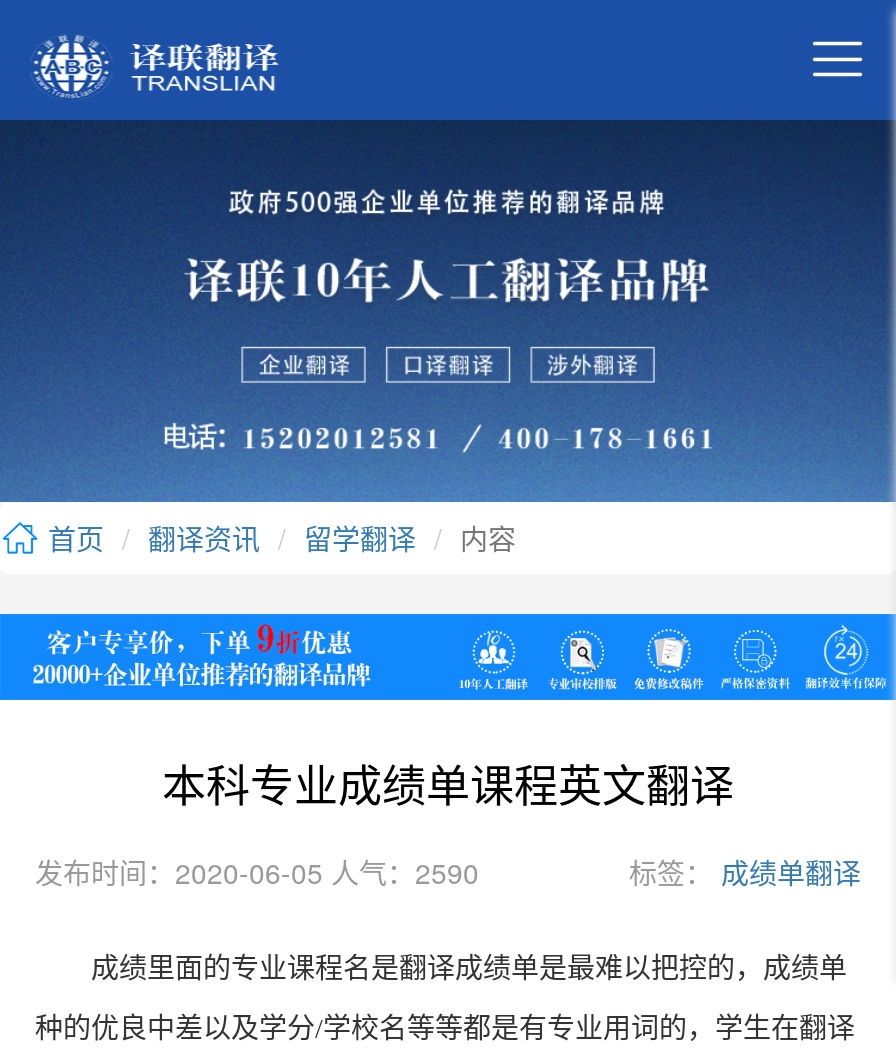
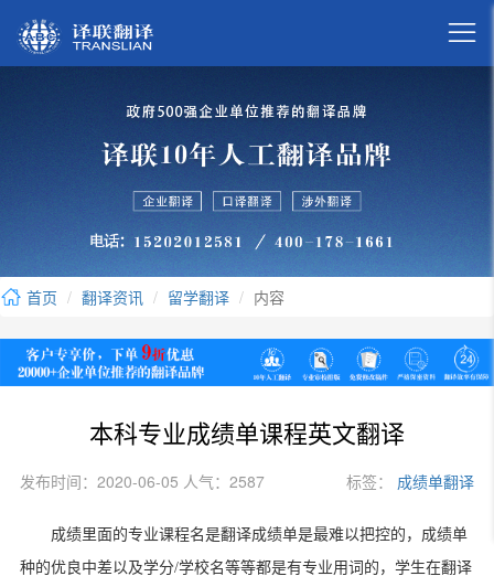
- 发布时间：2020-06-05 人气：2590
+ 发布时间：2020-06-05 人气：2587
